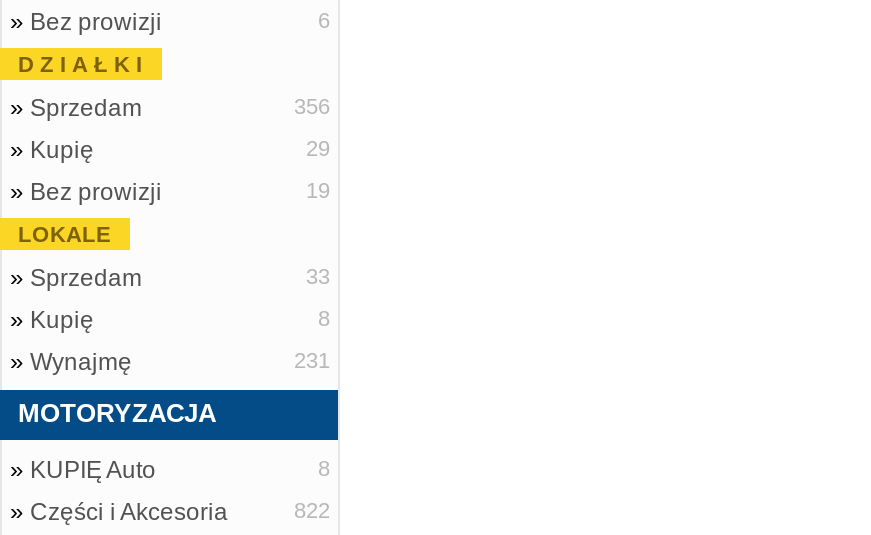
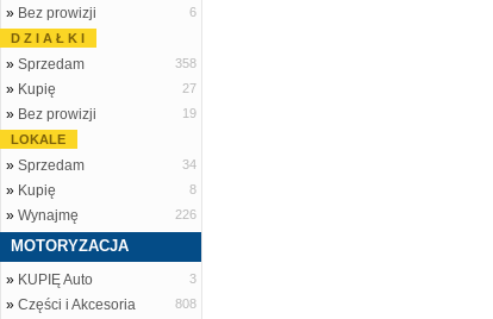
- 356
+ 358

- 29
+ 27

- 33
+ 34

- 231
+ 226

- 8
+ 3

- 822
+ 808
